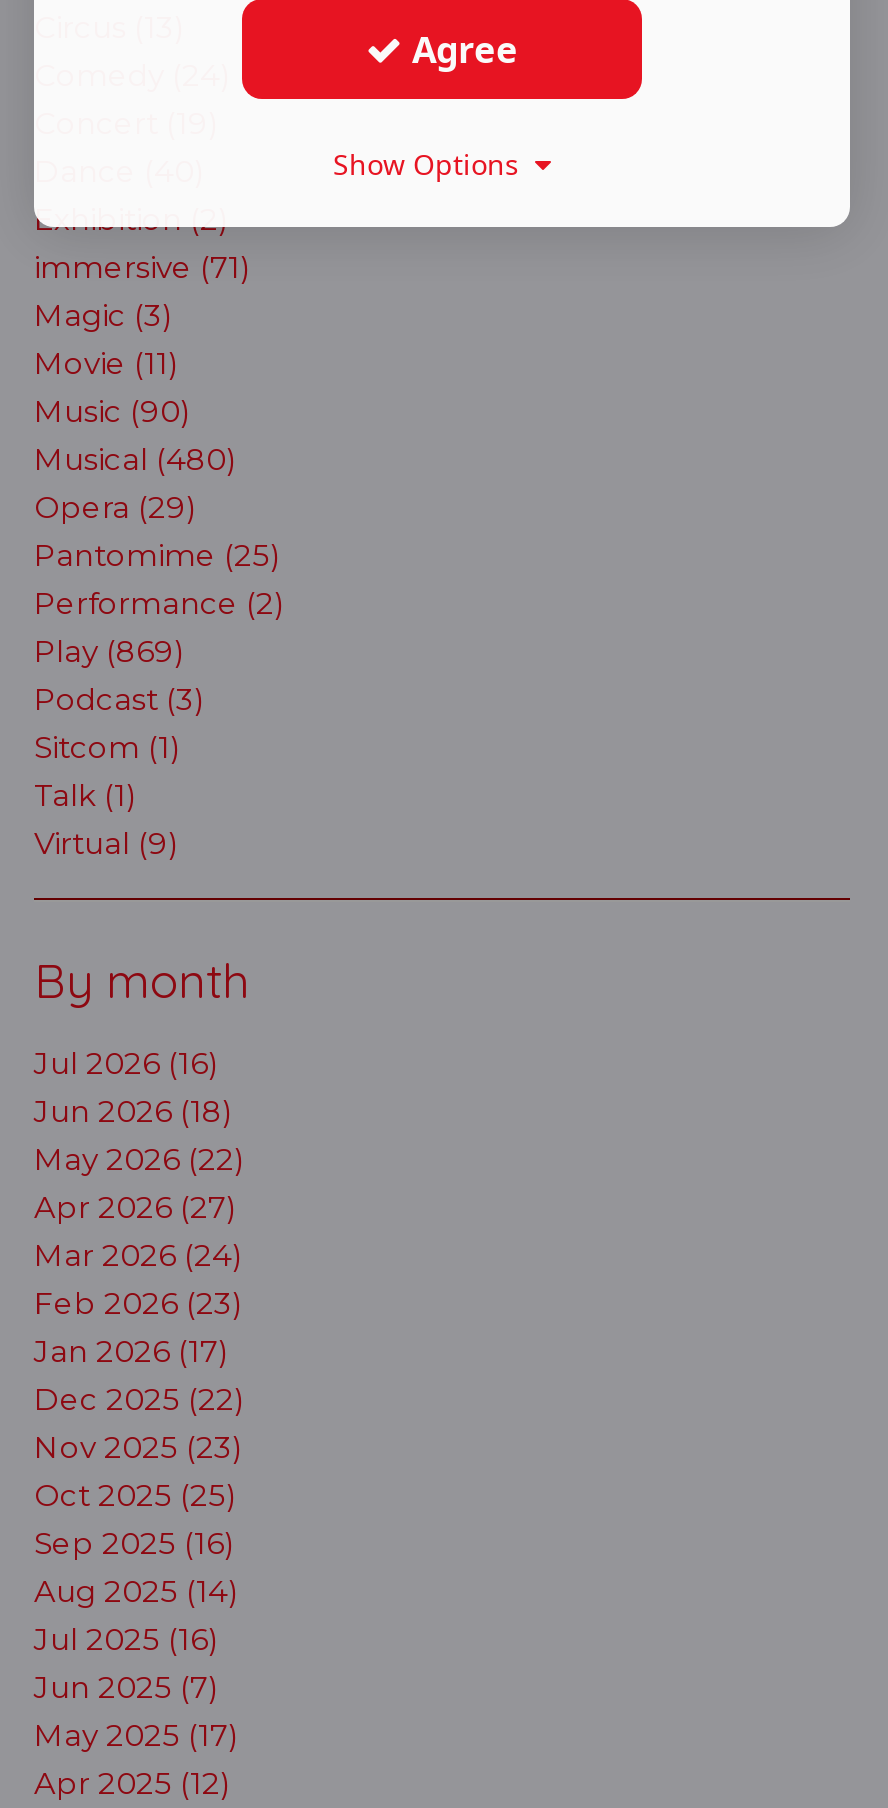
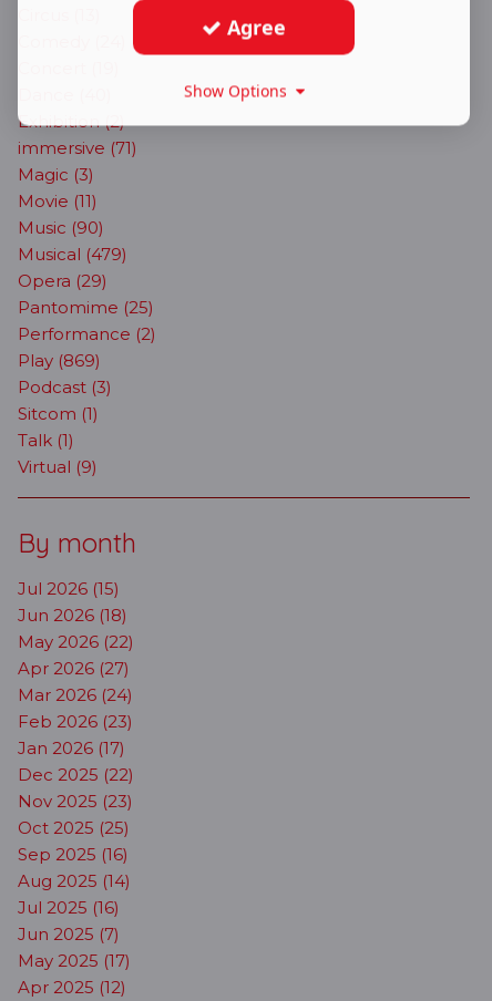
- Musical (480)
+ Musical (479)

- Jul 2026 (16)
+ Jul 2026 (15)
